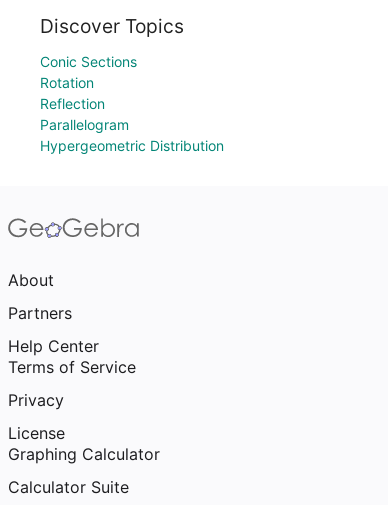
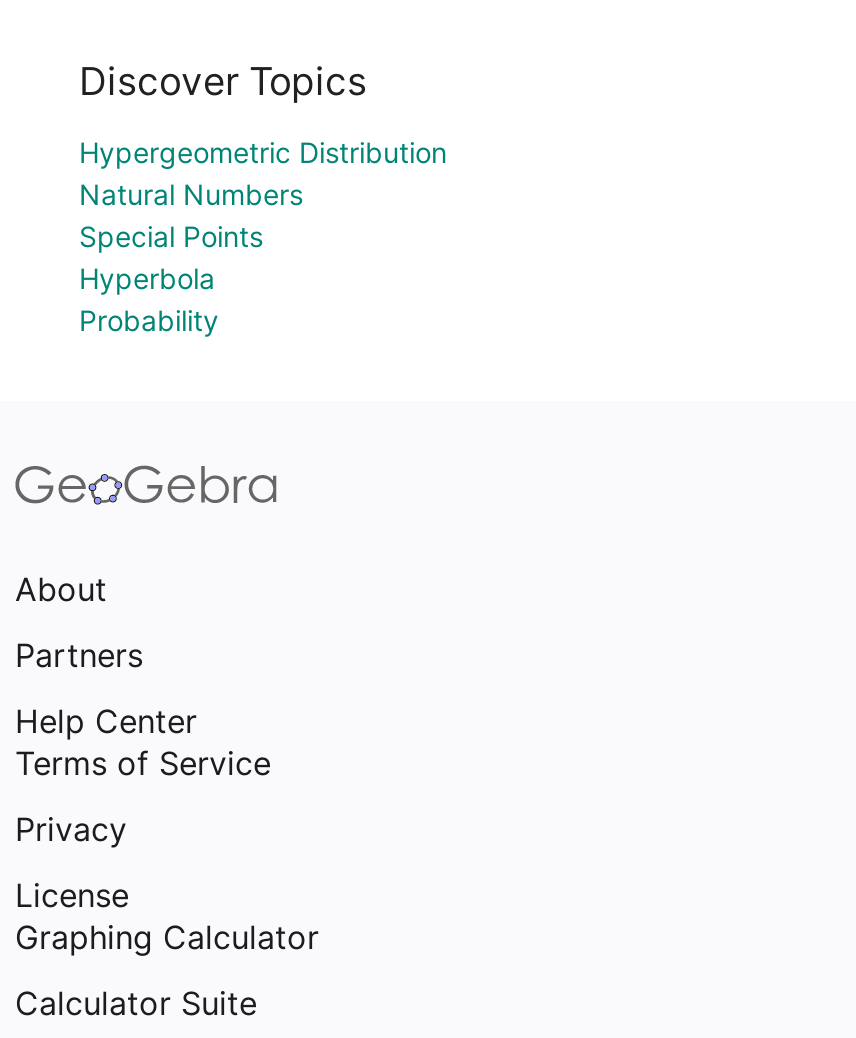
- Conic Sections
- Rotation
- Reflection
- Parallelogram

moved up: Hypergeometric Distribution

+ Natural Numbers
+ Special Points
+ Hyperbola
+ Probability
